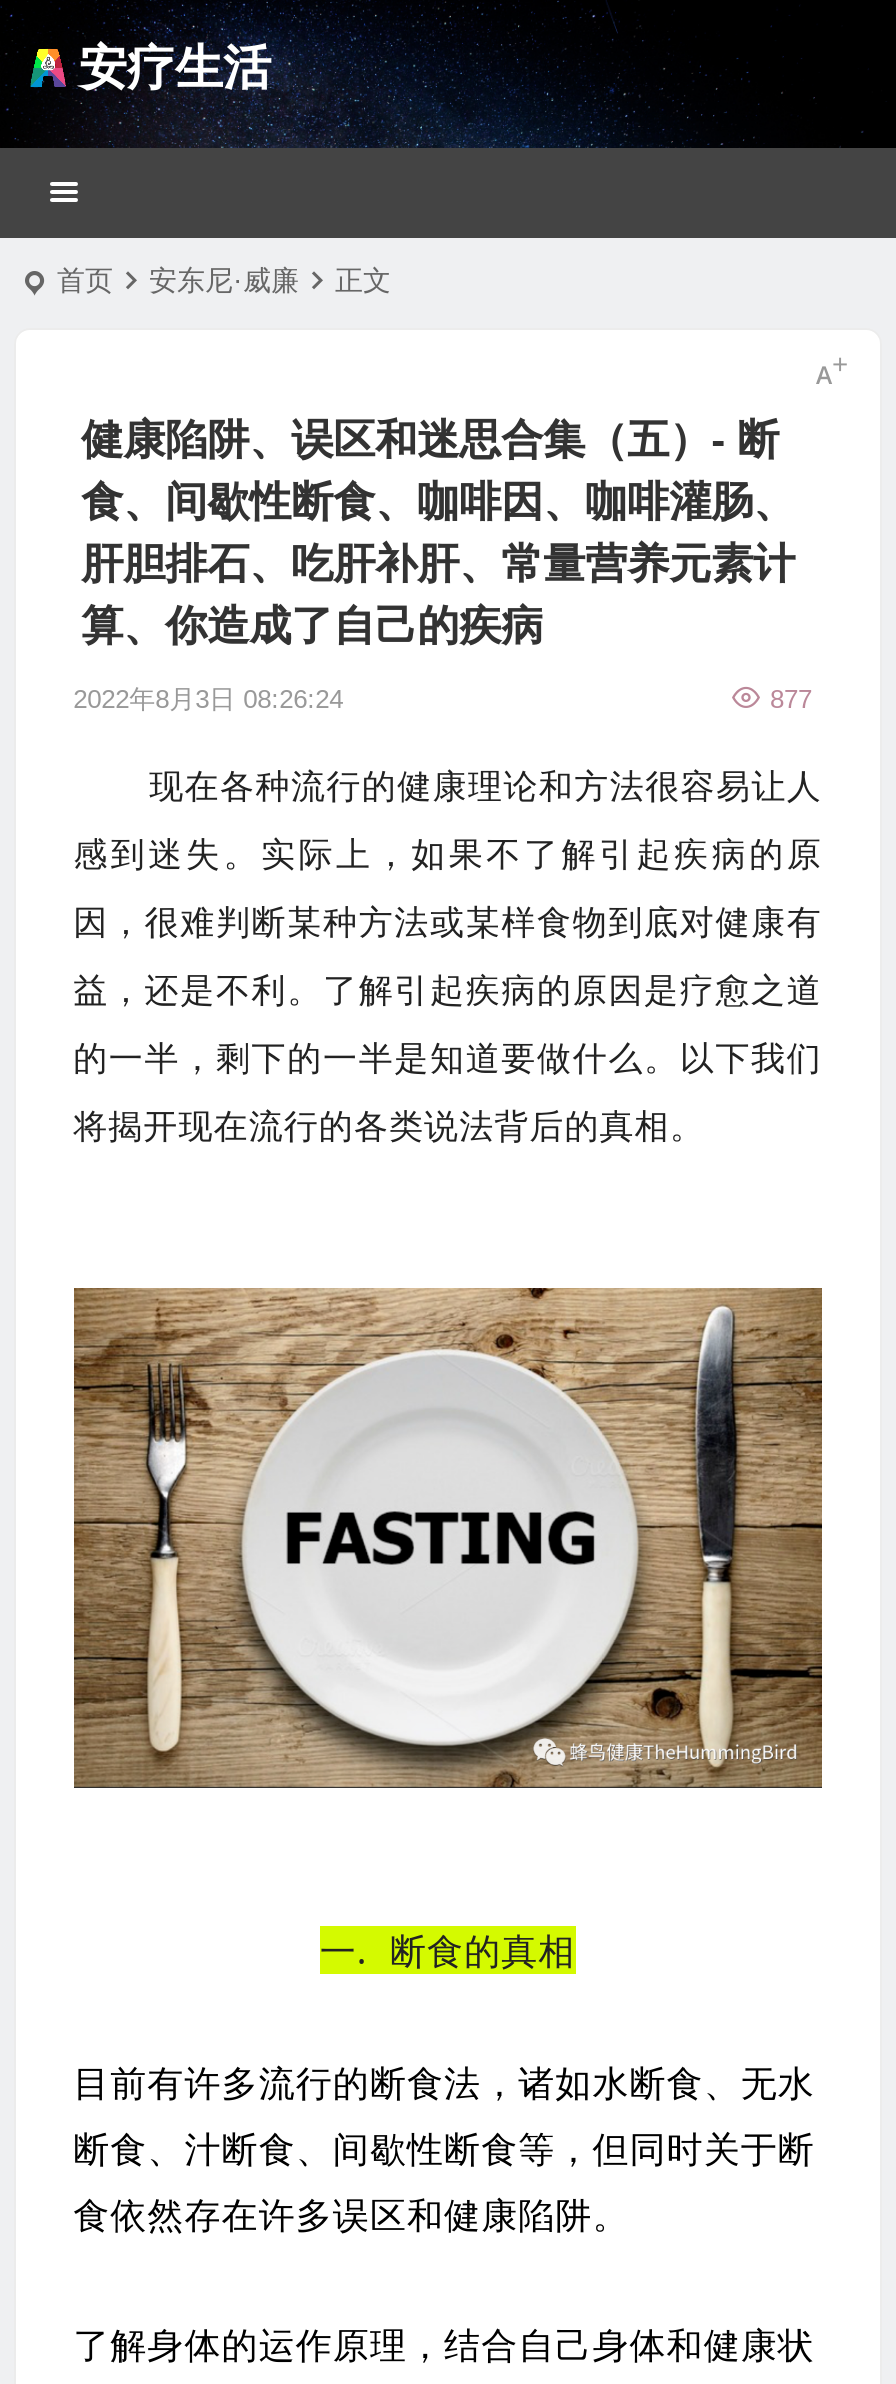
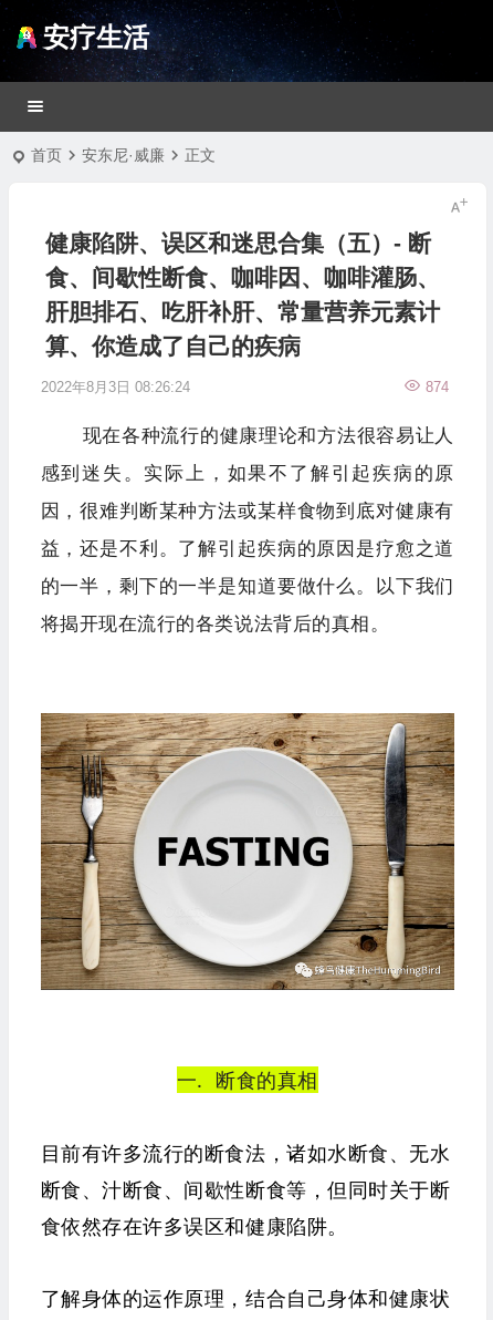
- 877
+ 874
